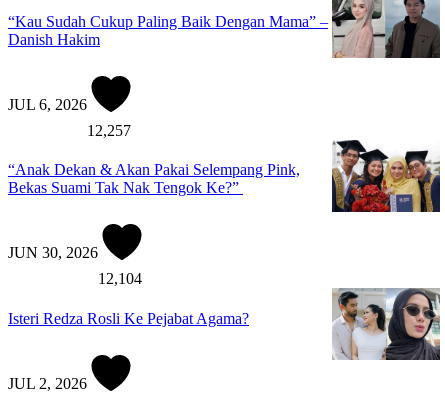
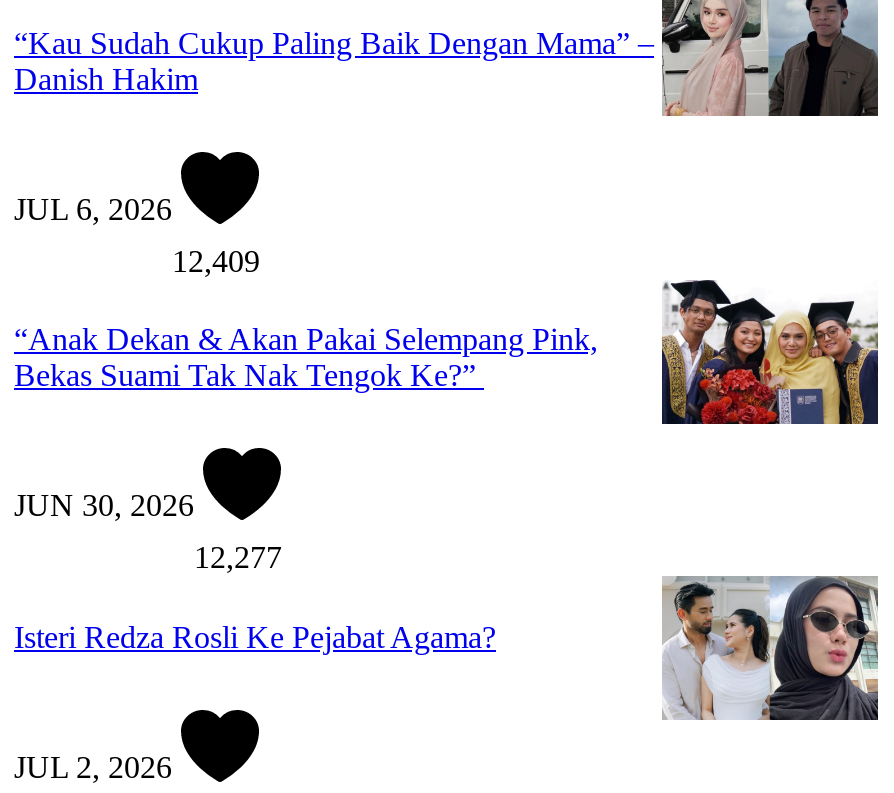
- 12,257
+ 12,409

- 12,104
+ 12,277
